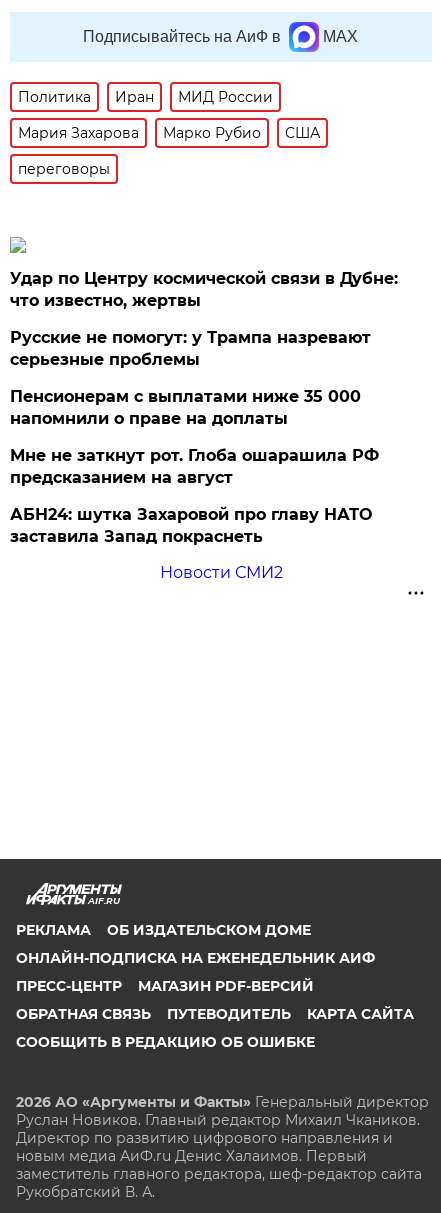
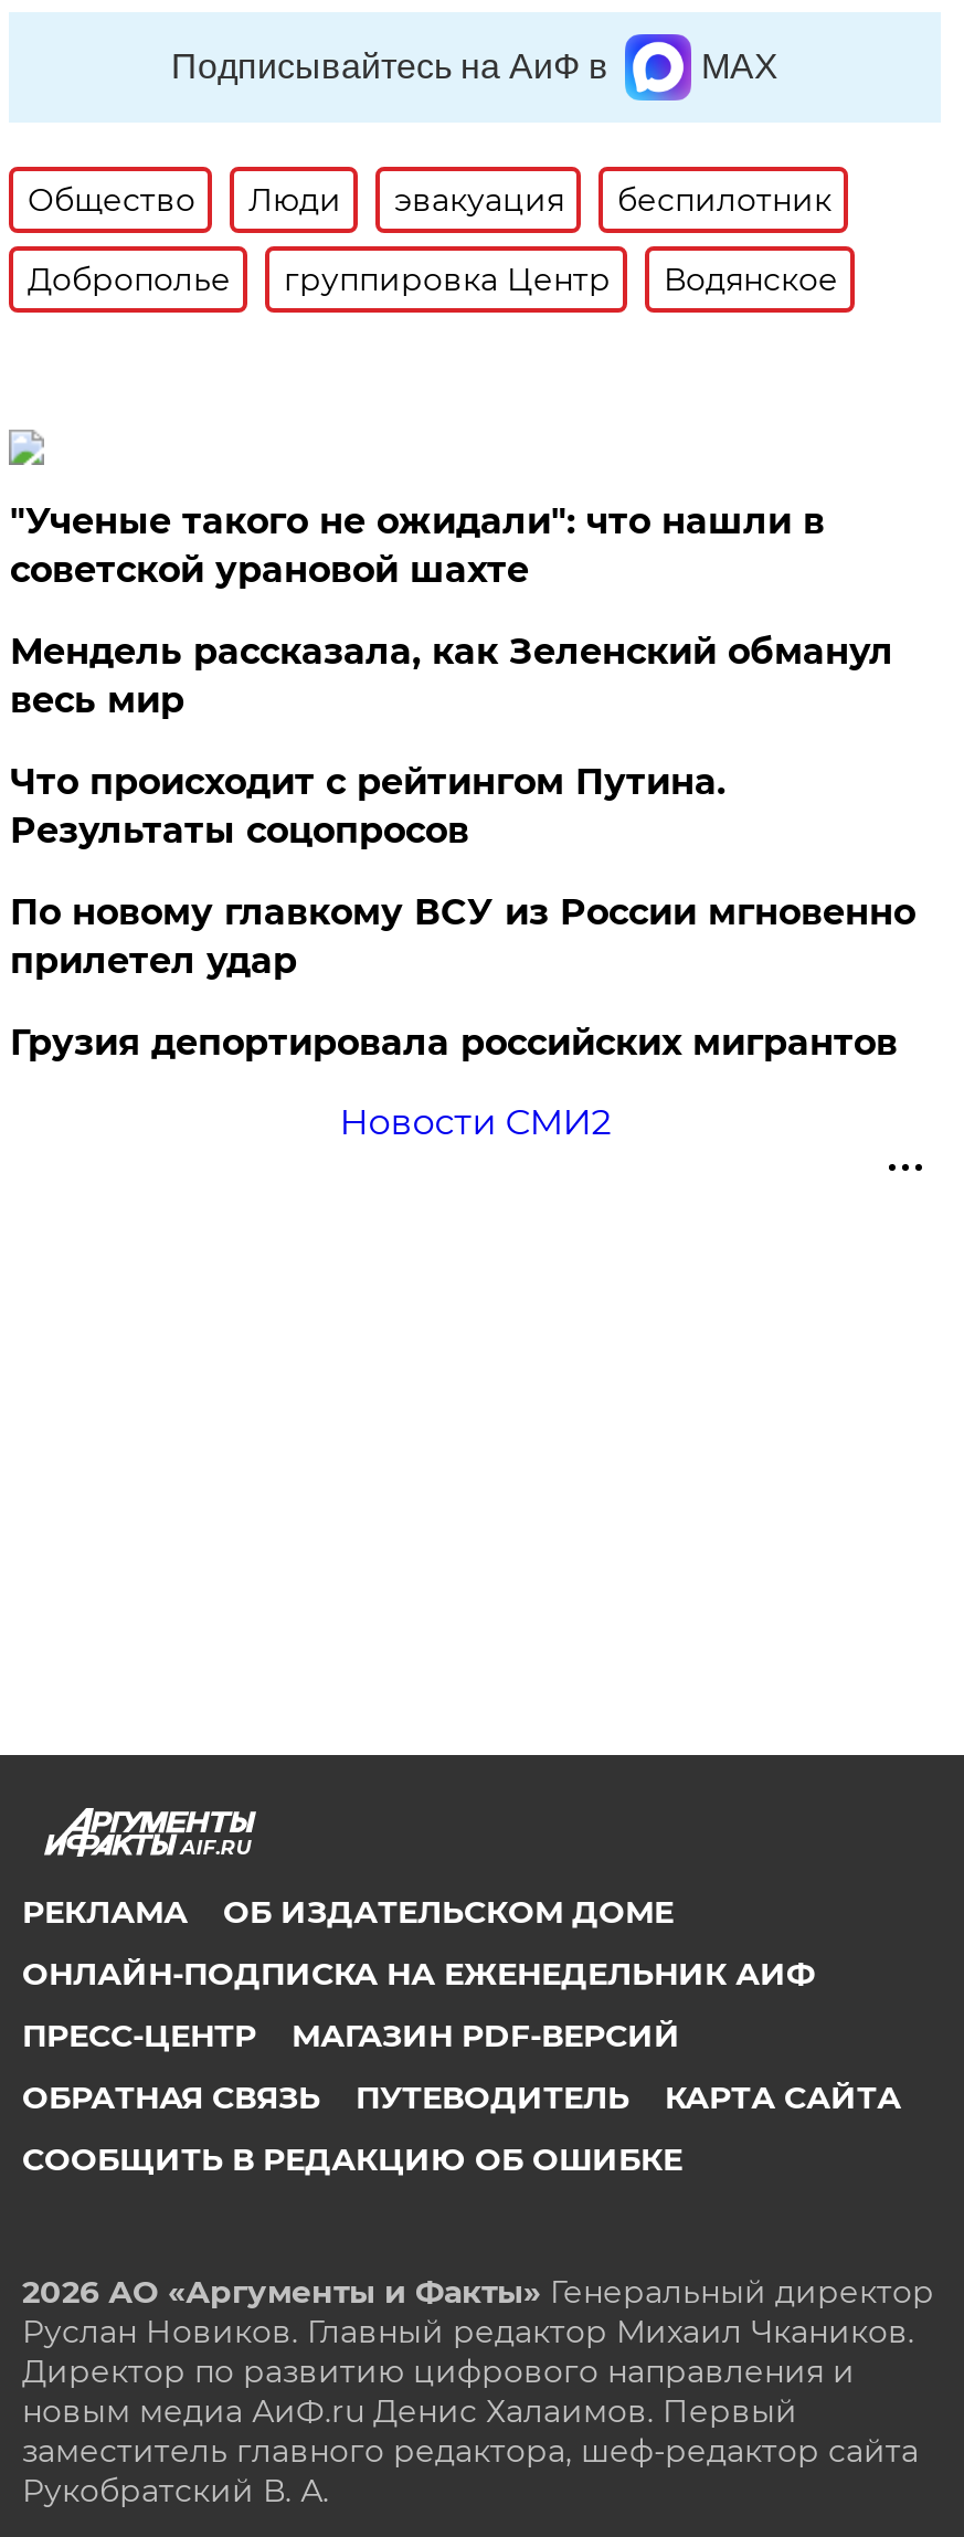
- Политика
- Иран
- МИД России
- Мария Захарова
- Марко Рубио
- США
- переговоры
+ Общество
+ Люди
+ эвакуация
+ беспилотник
+ Доброполье
+ группировка Центр
+ Водянское

- Удар по Центру космической связи в Дубне:
- что известно, жертвы
- Русские не помогут: у Трампа назревают
- серьезные проблемы
- Пенсионерам с выплатами ниже 35 000
- напомнили о праве на доплаты
- Мне не заткнут рот. Глоба ошарашила РФ
- предсказанием на август
- АБН24: шутка Захаровой про главу НАТО
- заставила Запад покраснеть
+ "Ученые такого не ожидали": что нашли в
+ советской урановой шахте
+ Мендель рассказала, как Зеленский обманул
+ весь мир
+ Что происходит с рейтингом Путина.
+ Результаты соцопросов
+ По новому главкому ВСУ из России мгновенно
+ прилетел удар
+ Грузия депортировала российских мигрантов
